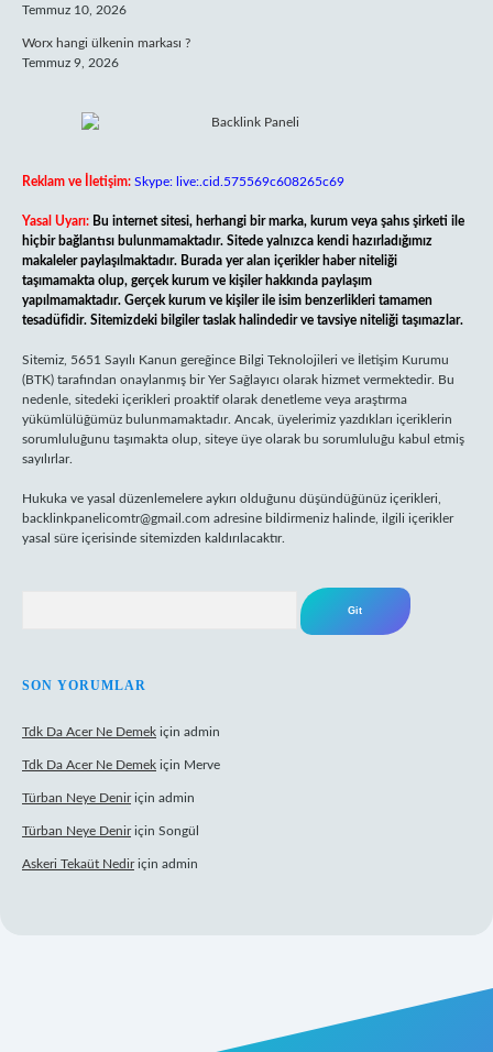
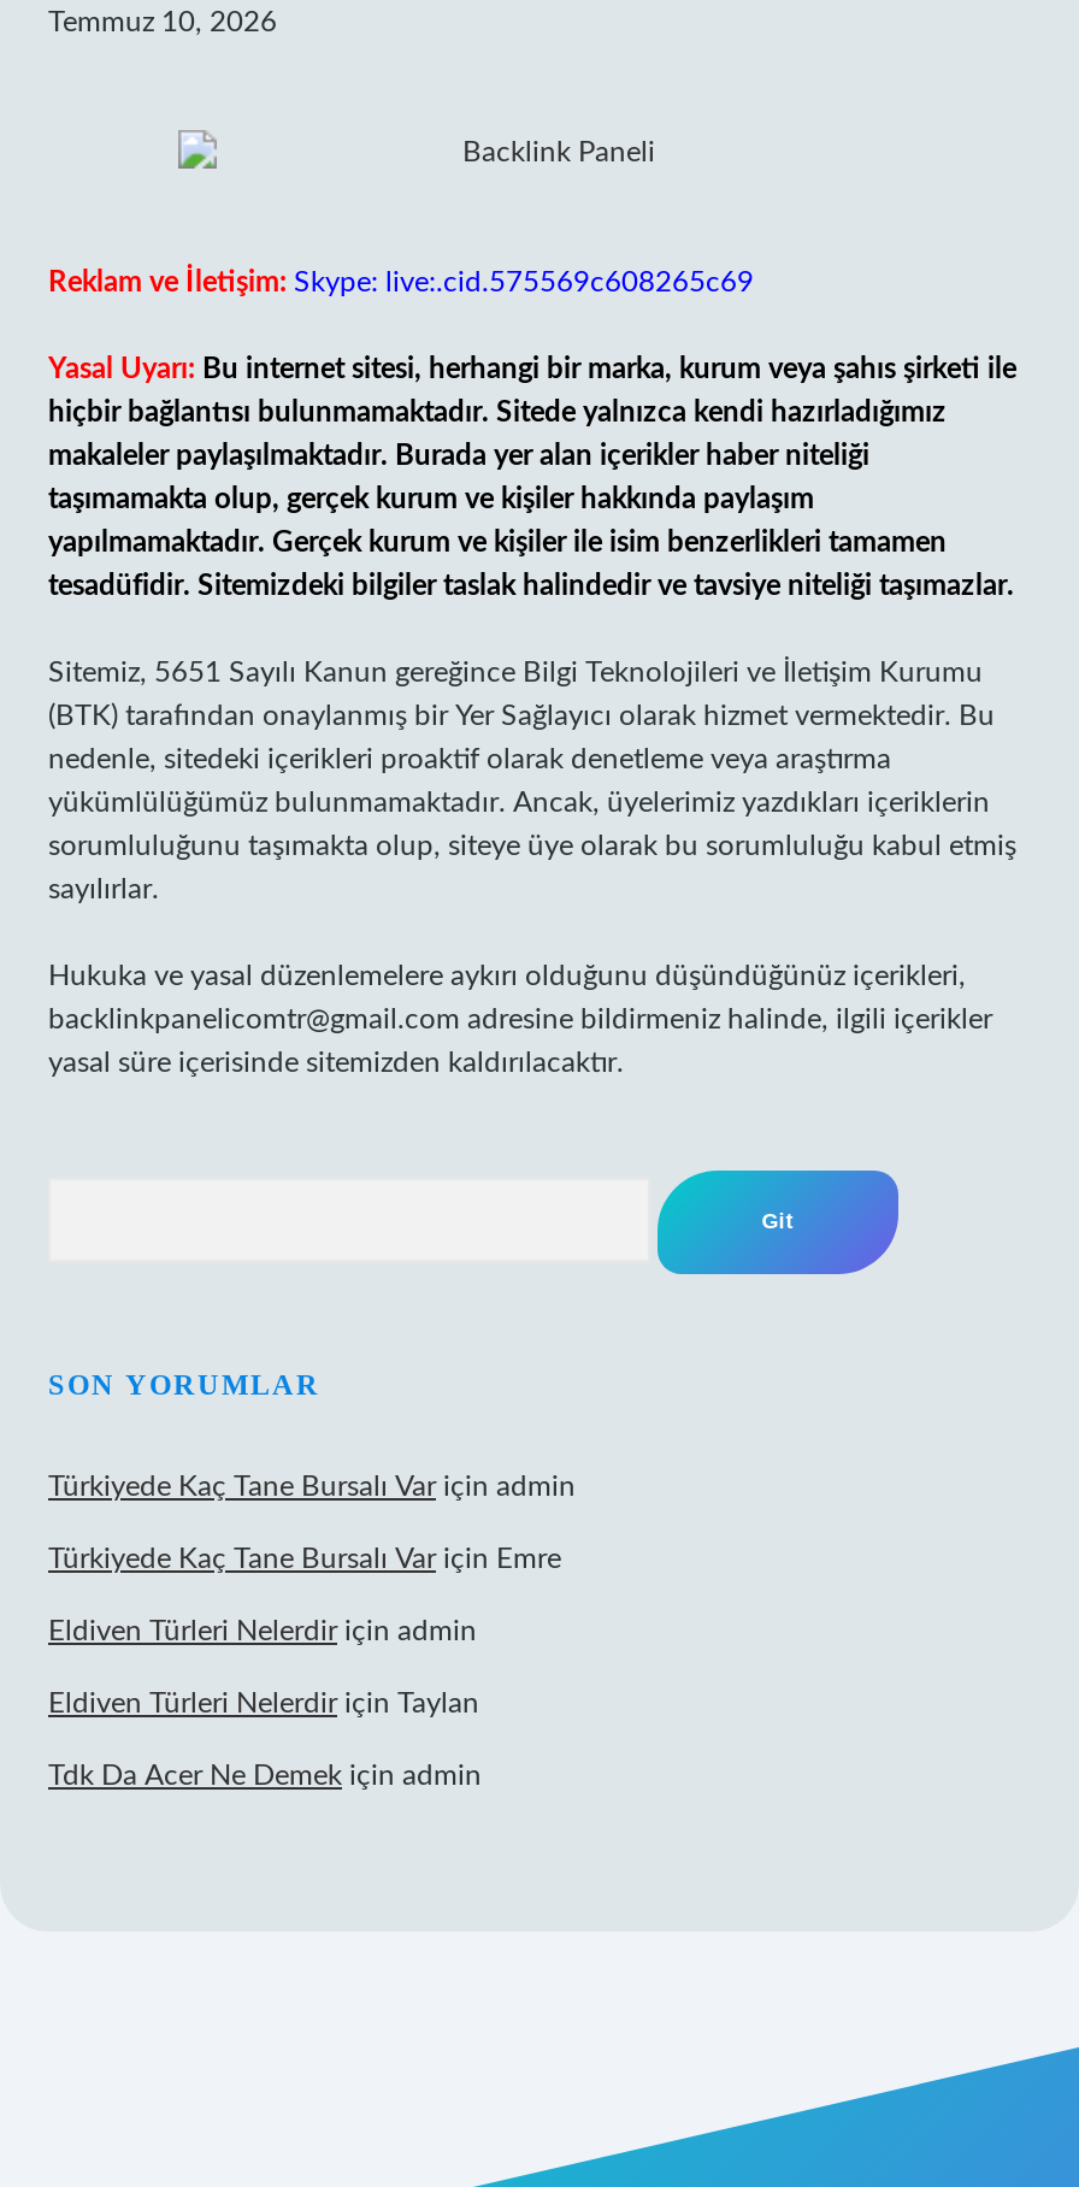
- Worx hangi ülkenin markası ?
- Temmuz 9, 2026

+ Türkiyede Kaç Tane Bursalı Var için admin
+ Türkiyede Kaç Tane Bursalı Var için Emre
+ Eldiven Türleri Nelerdir için admin
+ Eldiven Türleri Nelerdir için Taylan

moved down: Tdk Da Acer Ne Demek için admin

- Tdk Da Acer Ne Demek için Merve
- Türban Neye Denir için admin
- Türban Neye Denir için Songül
- Askeri Tekaüt Nedir için admin
